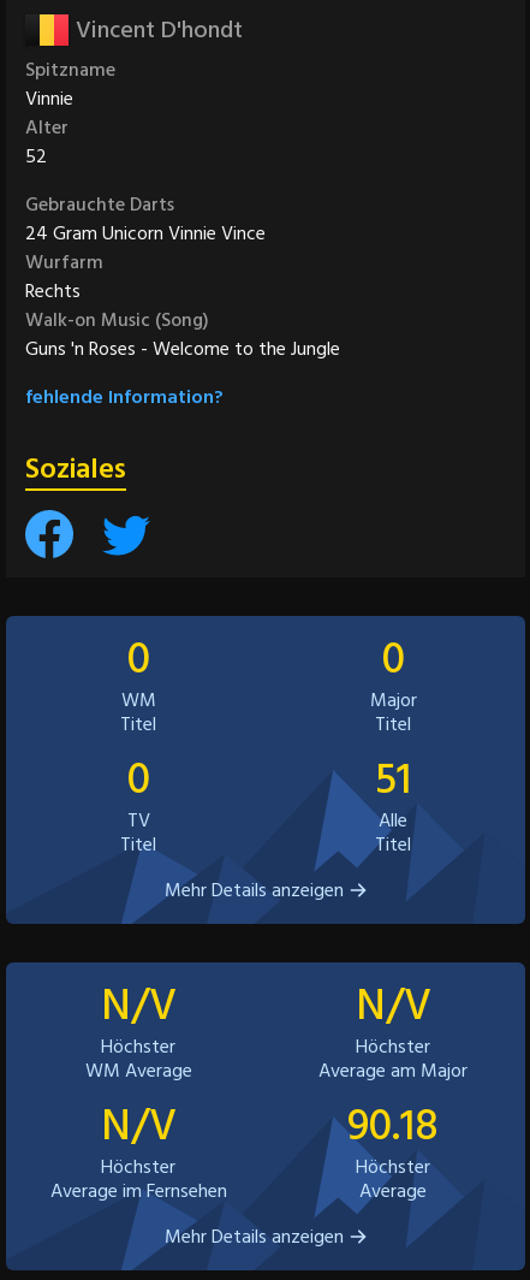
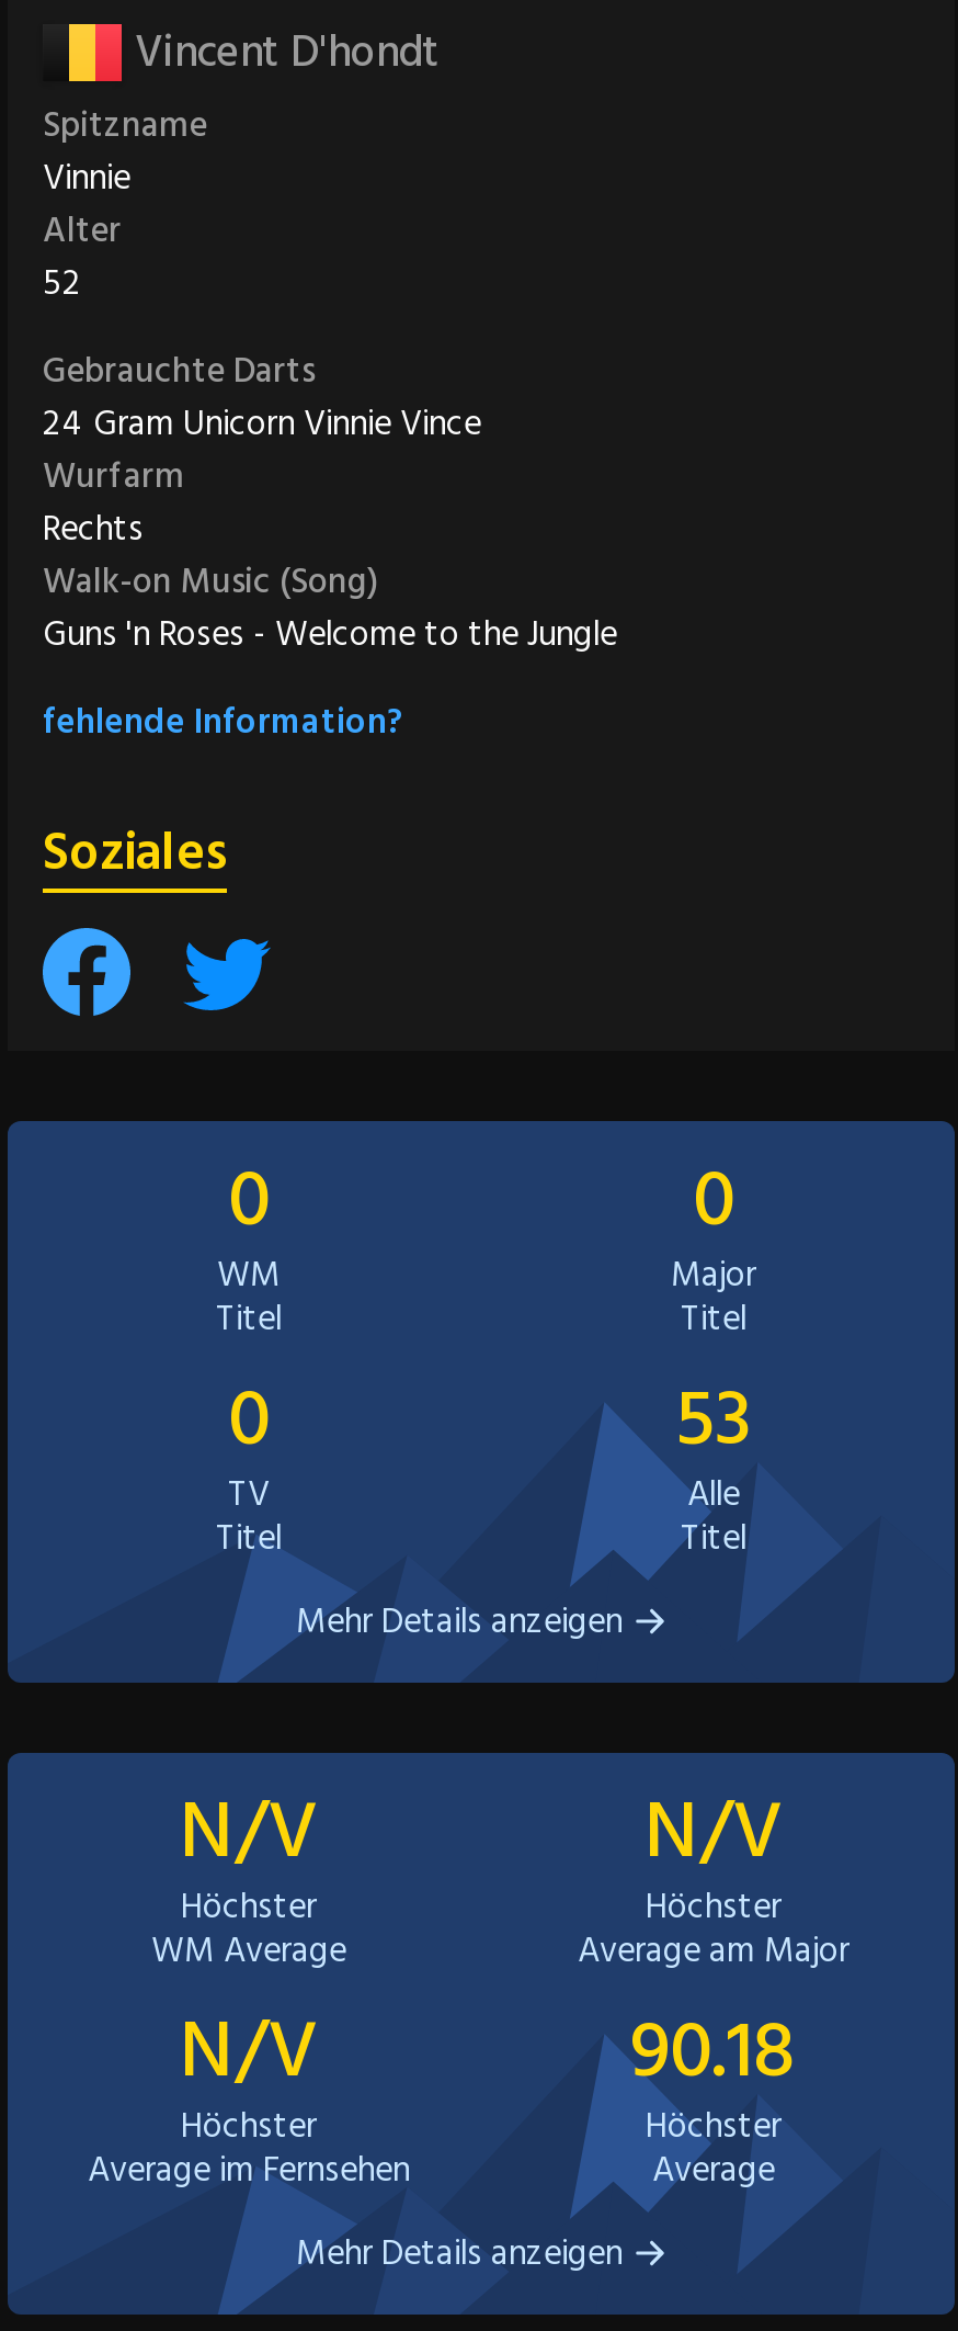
- 51
+ 53
